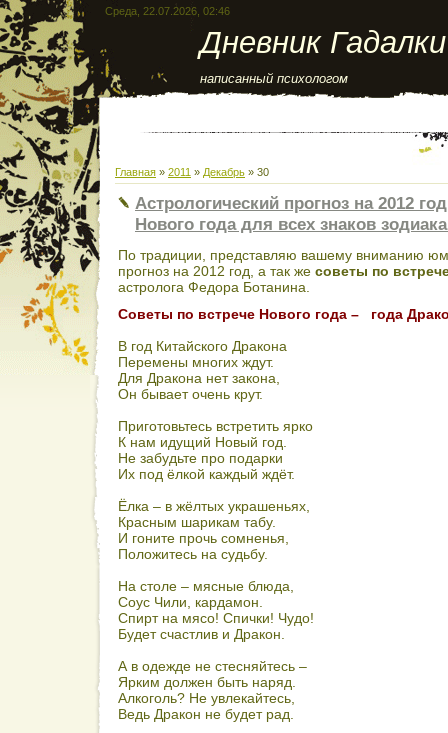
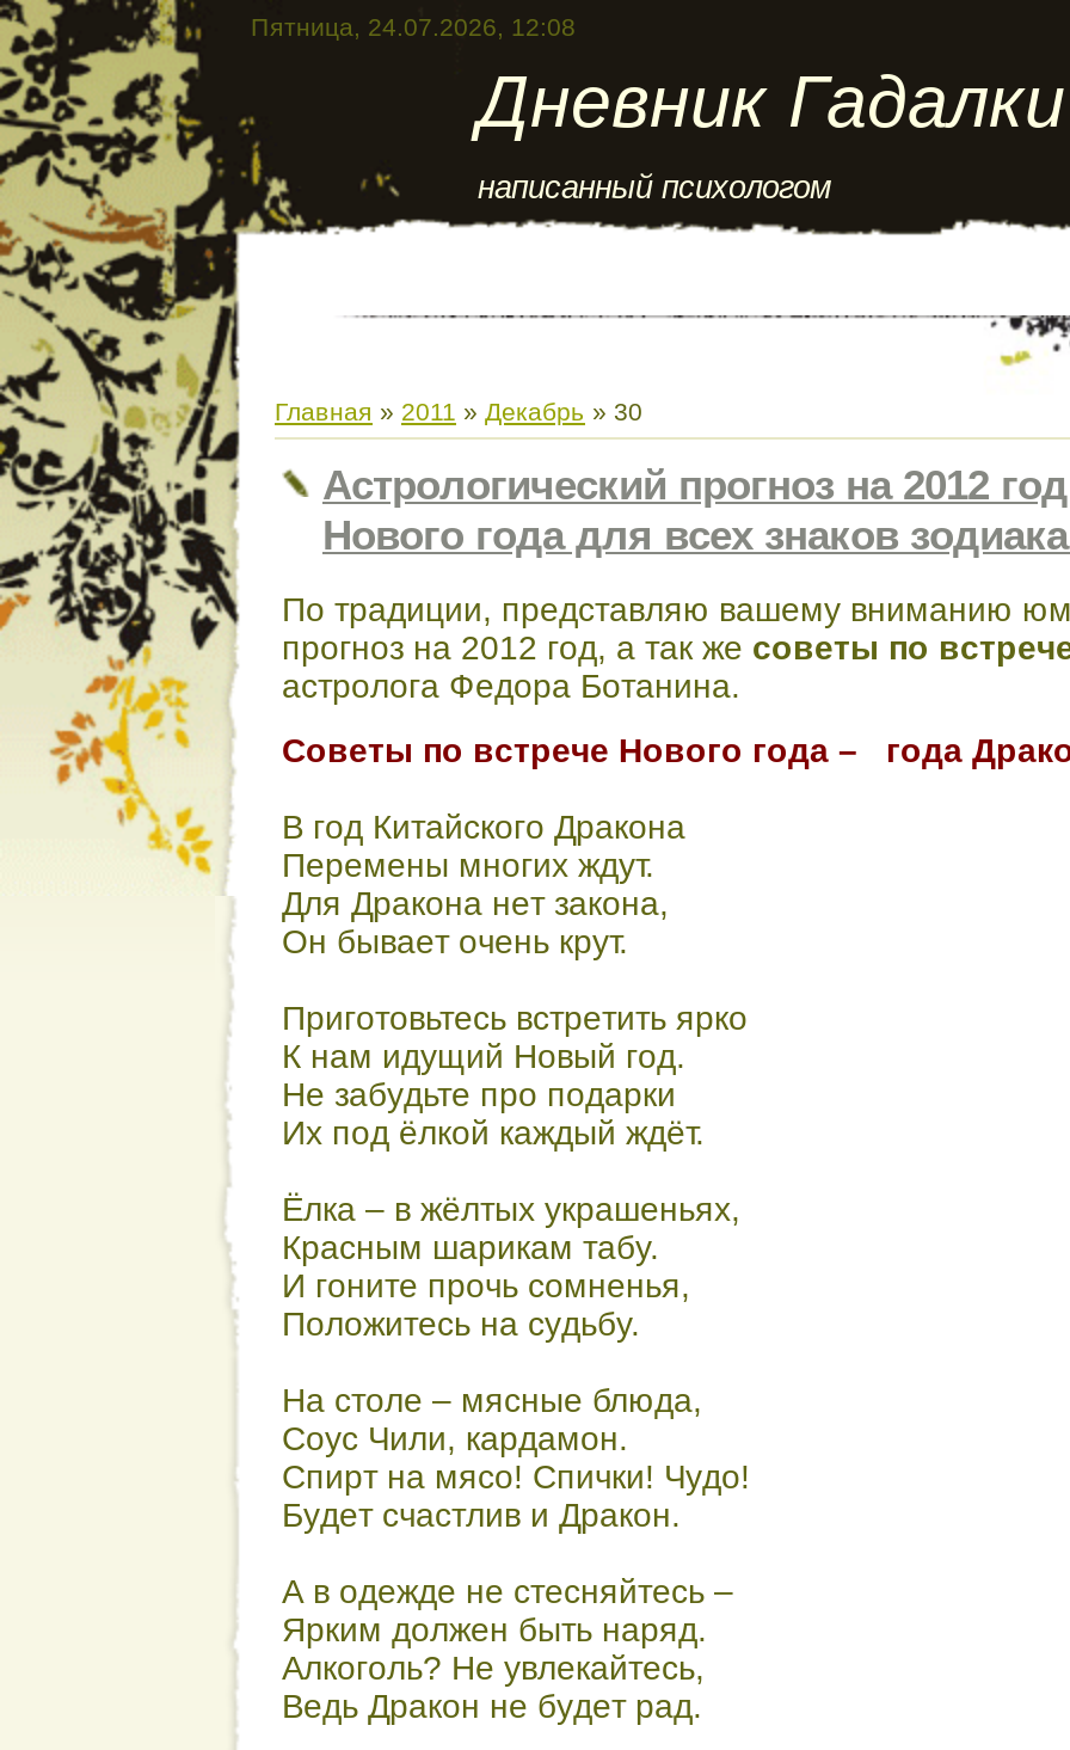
- Среда, 22.07.2026, 02:46
+ Пятница, 24.07.2026, 12:08
